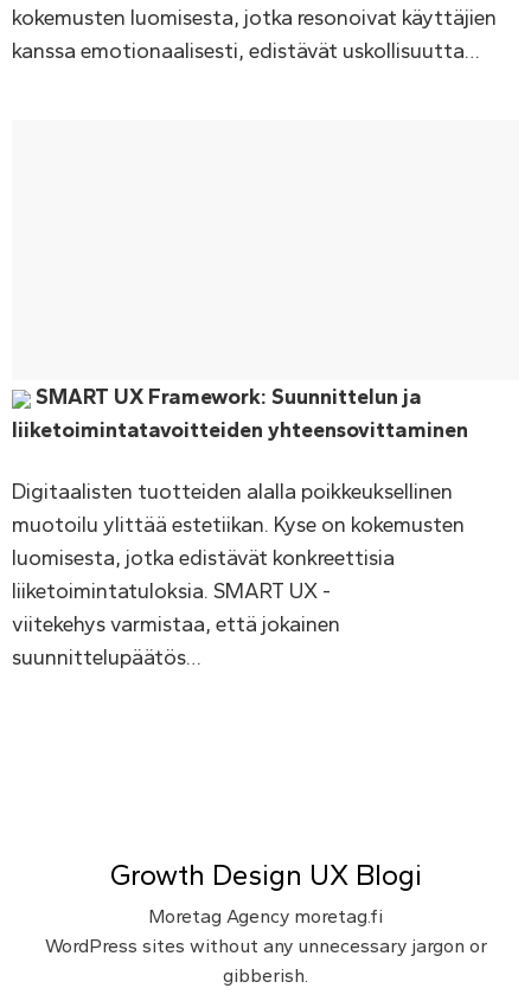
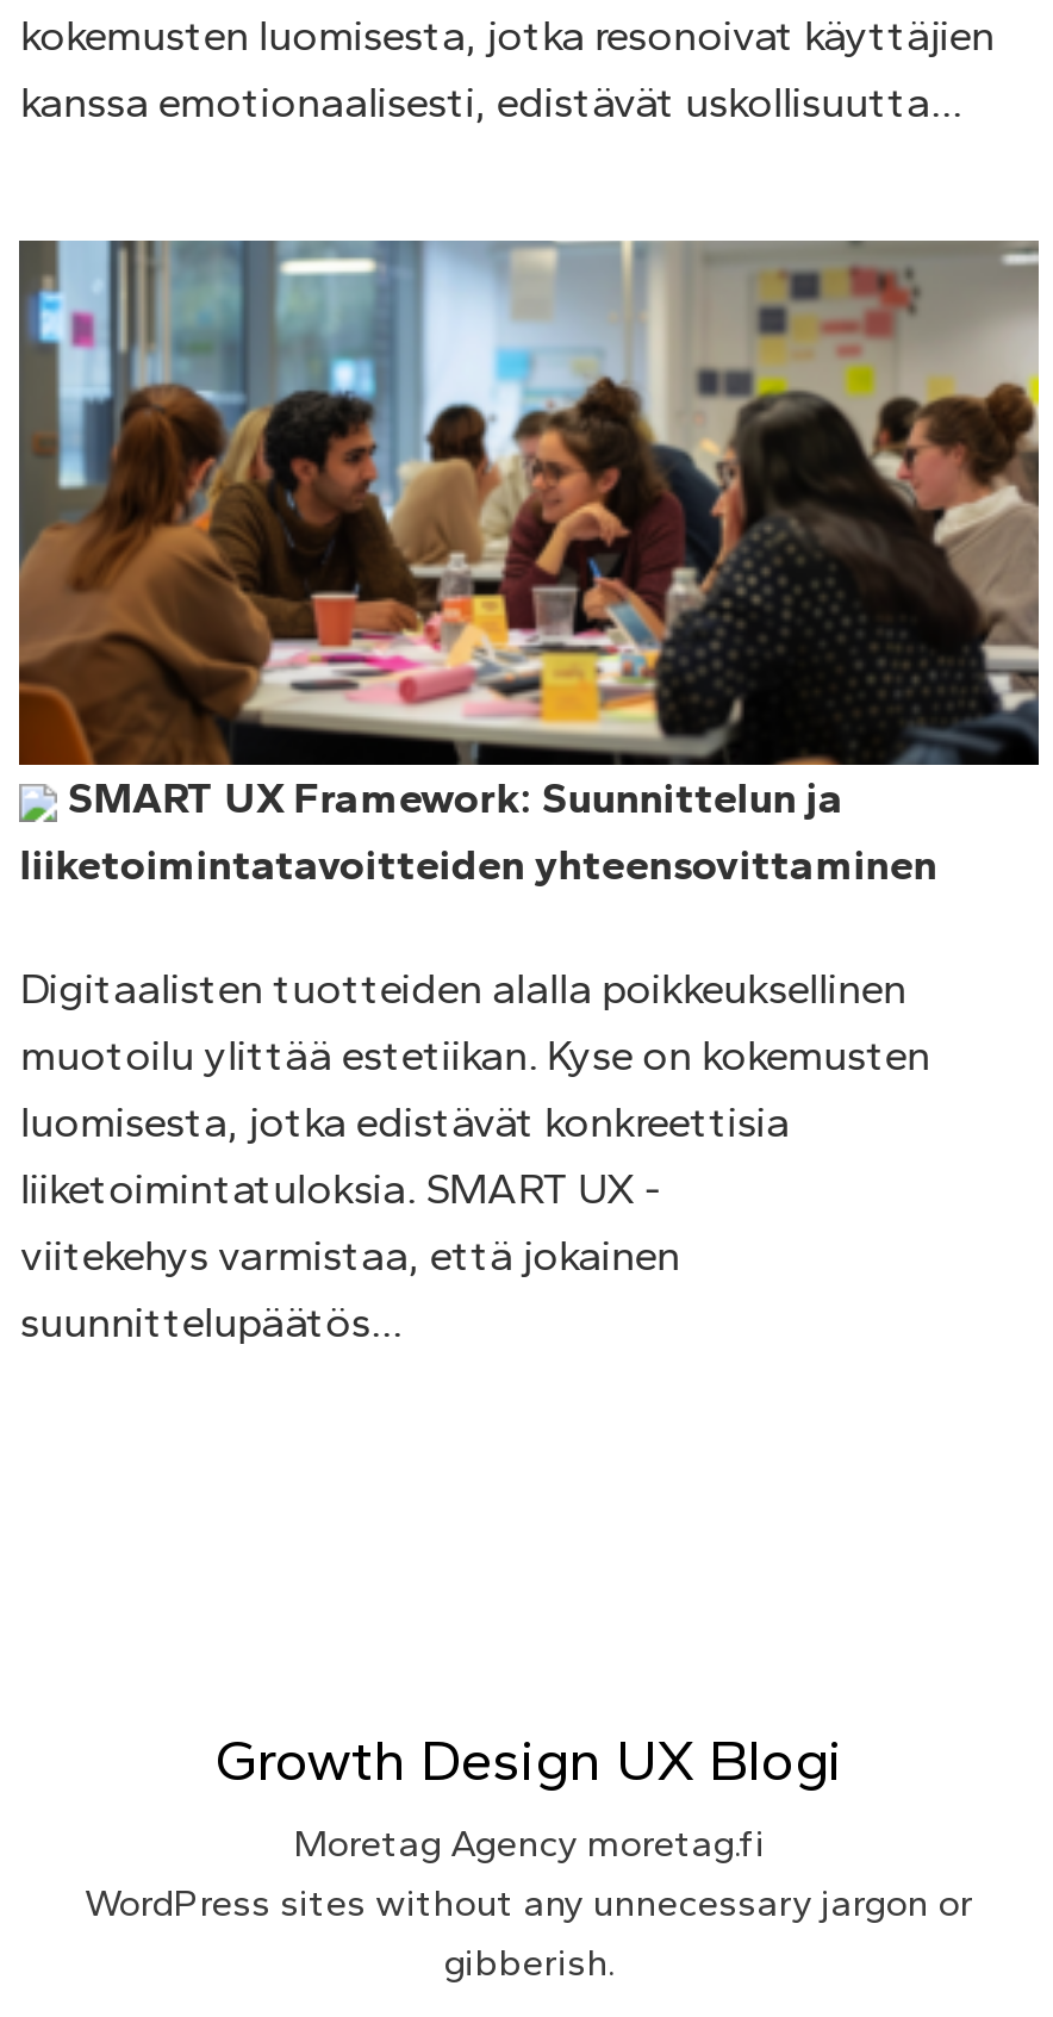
+ [image]
